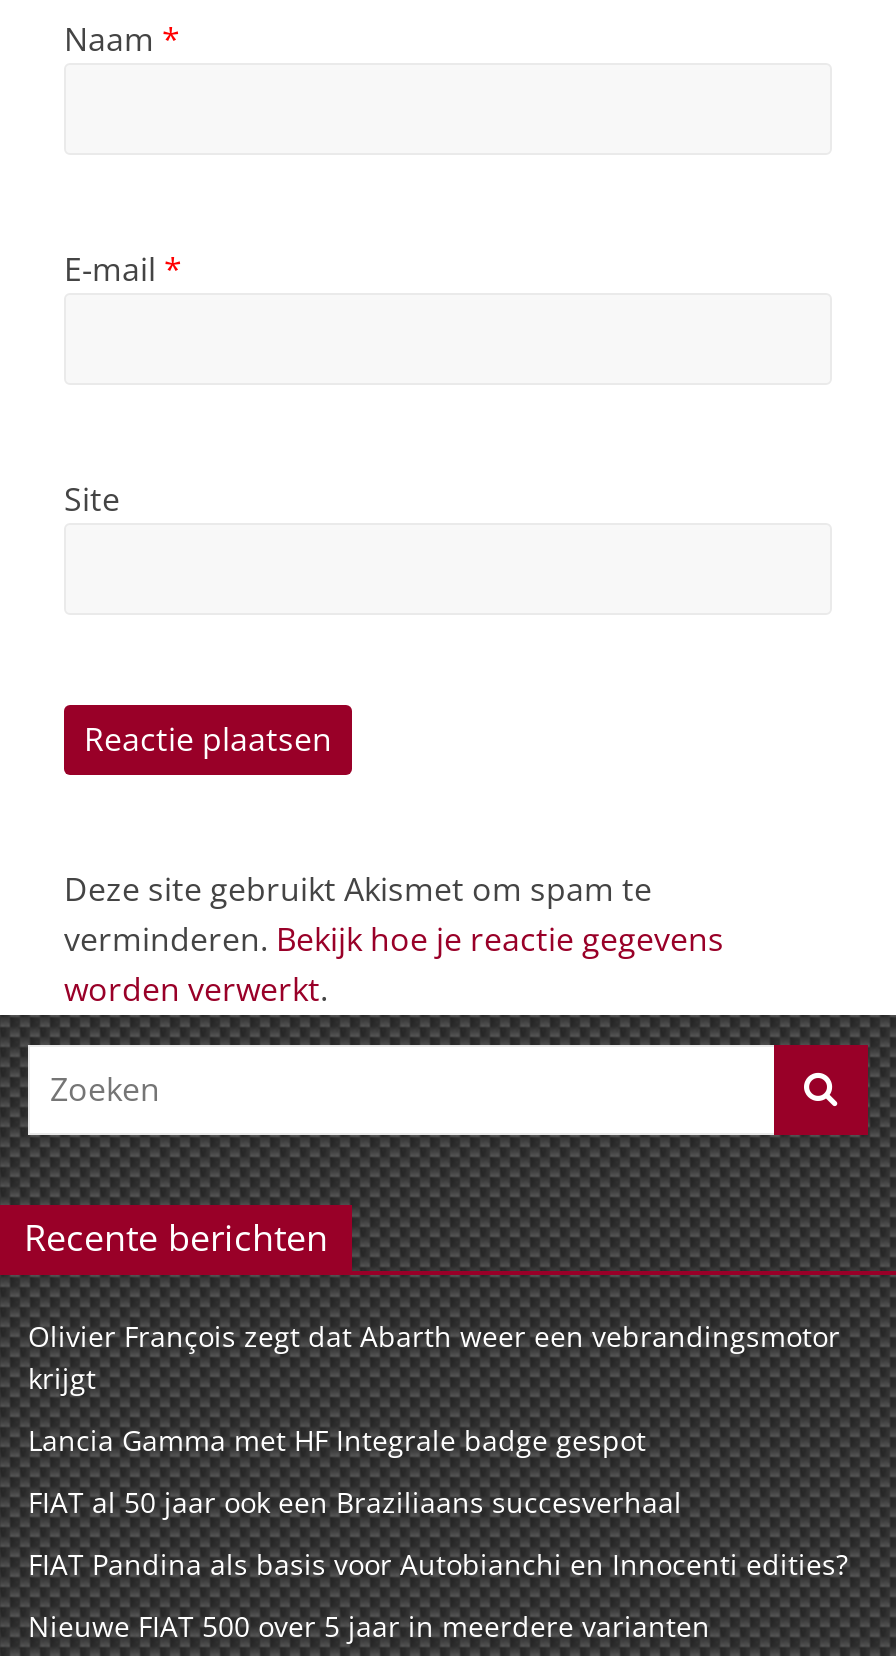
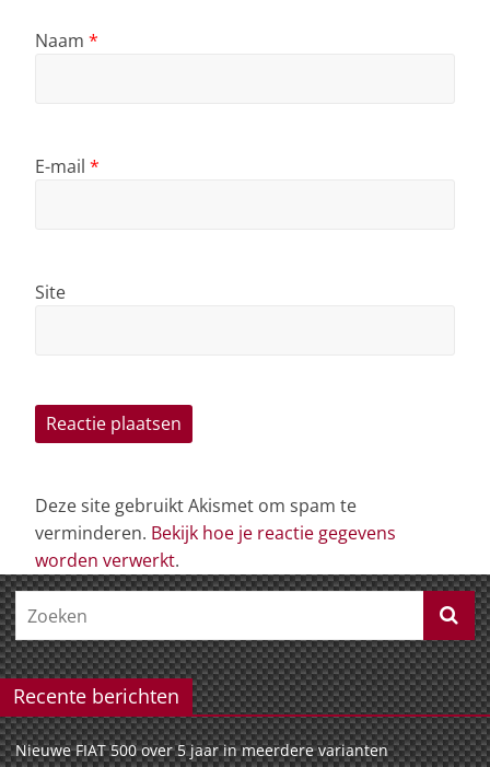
- Olivier François zegt dat Abarth weer een vebrandingsmotor
- krijgt
- Lancia Gamma met HF Integrale badge gespot
- FIAT al 50 jaar ook een Braziliaans succesverhaal
- FIAT Pandina als basis voor Autobianchi en Innocenti edities?
